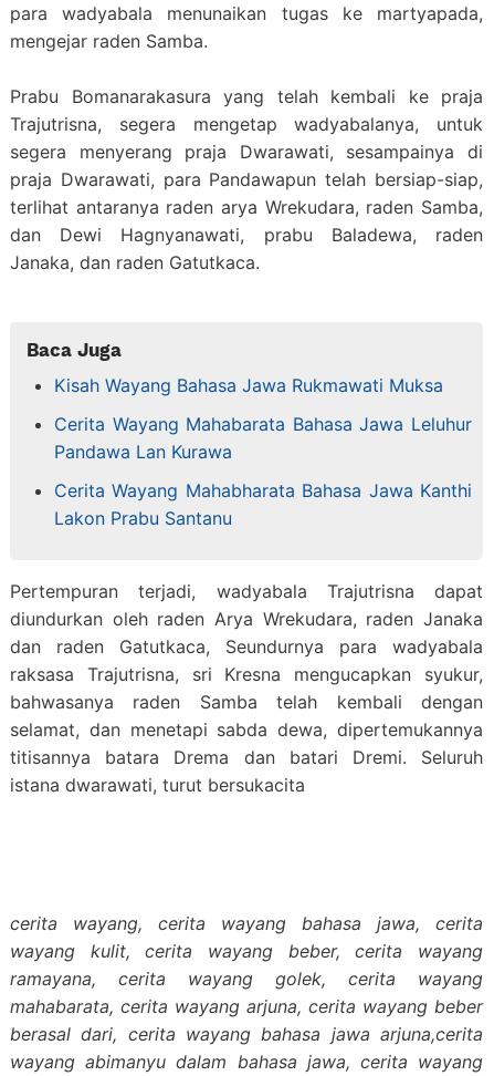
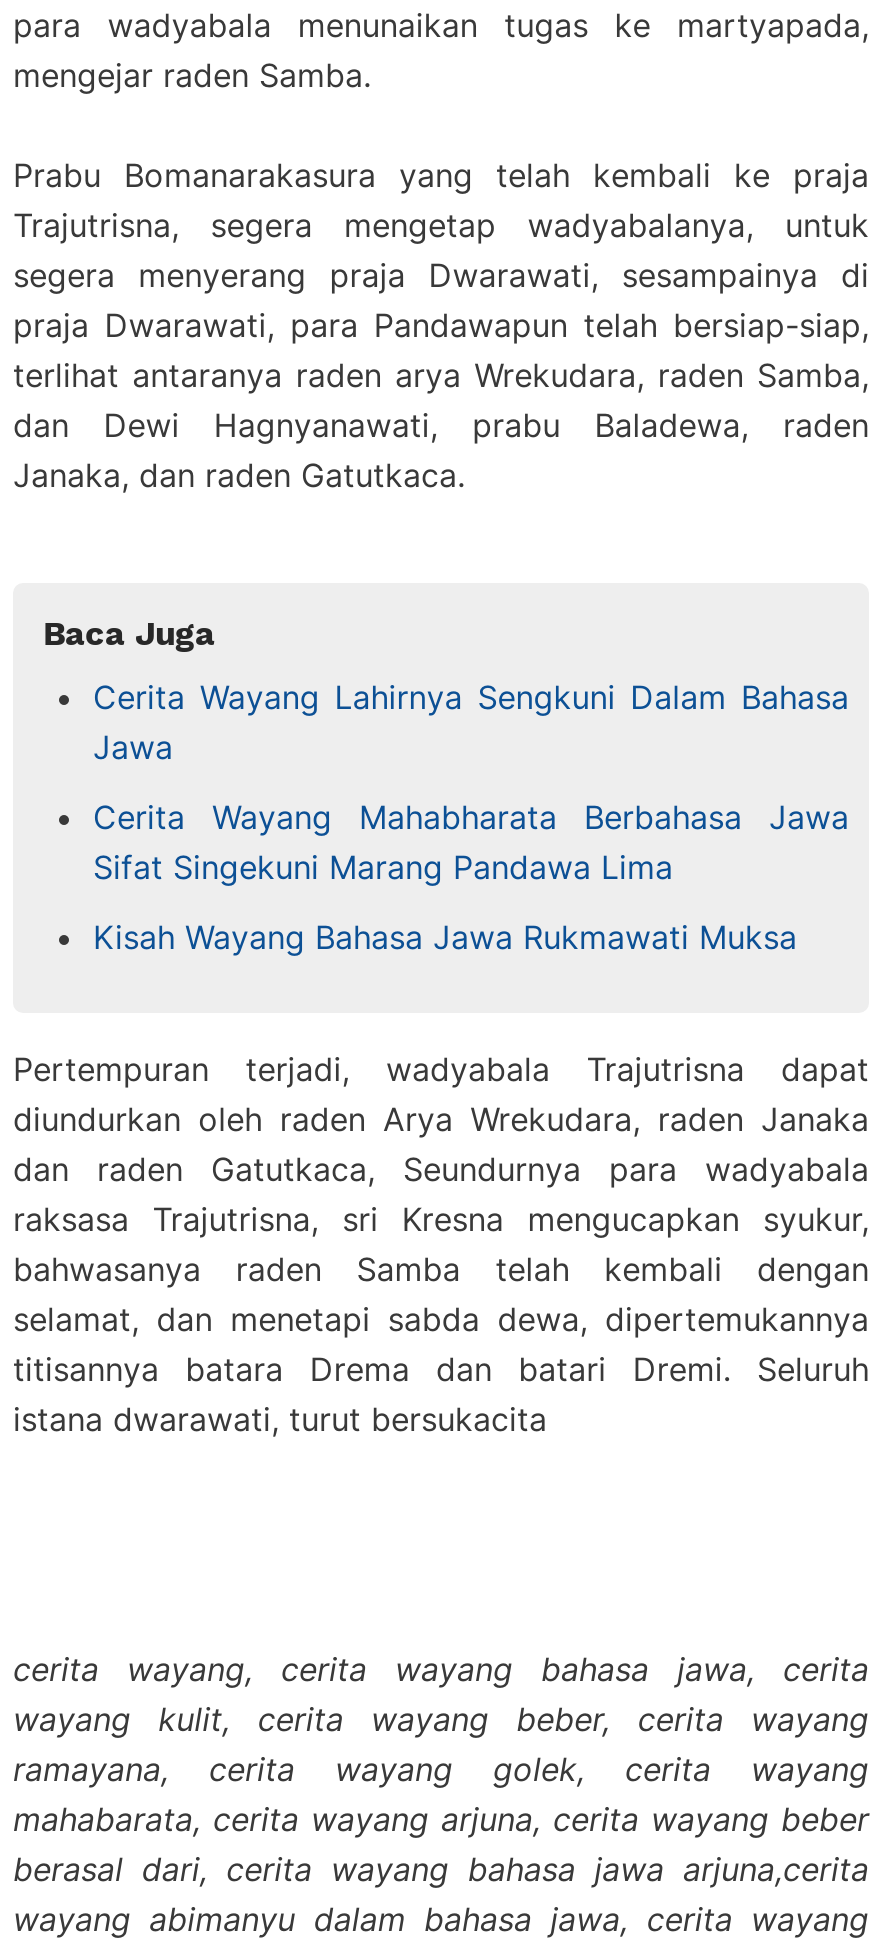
+ Cerita Wayang Lahirnya Sengkuni Dalam Bahasa
+ Jawa
+ Cerita Wayang Mahabharata Berbahasa Jawa
+ Sifat Singekuni Marang Pandawa Lima

moved down: Kisah Wayang Bahasa Jawa Rukmawati Muksa

- Cerita Wayang Mahabarata Bahasa Jawa Leluhur
- Pandawa Lan Kurawa
- Cerita Wayang Mahabharata Bahasa Jawa Kanthi
- Lakon Prabu Santanu
